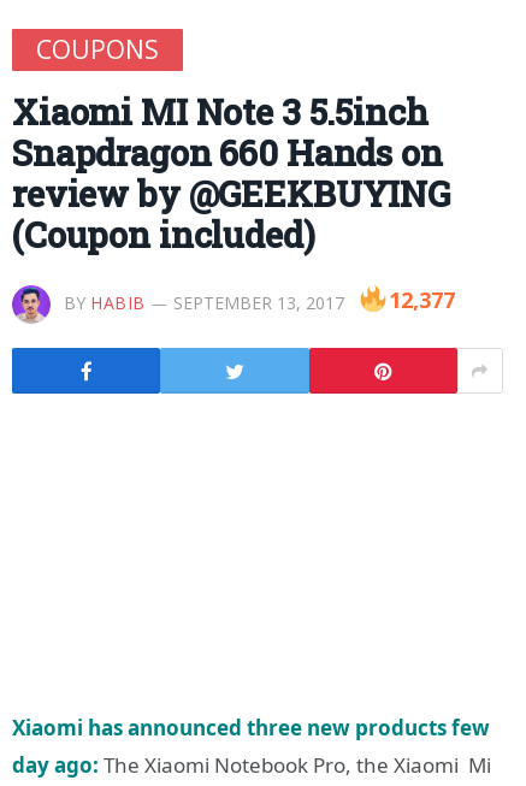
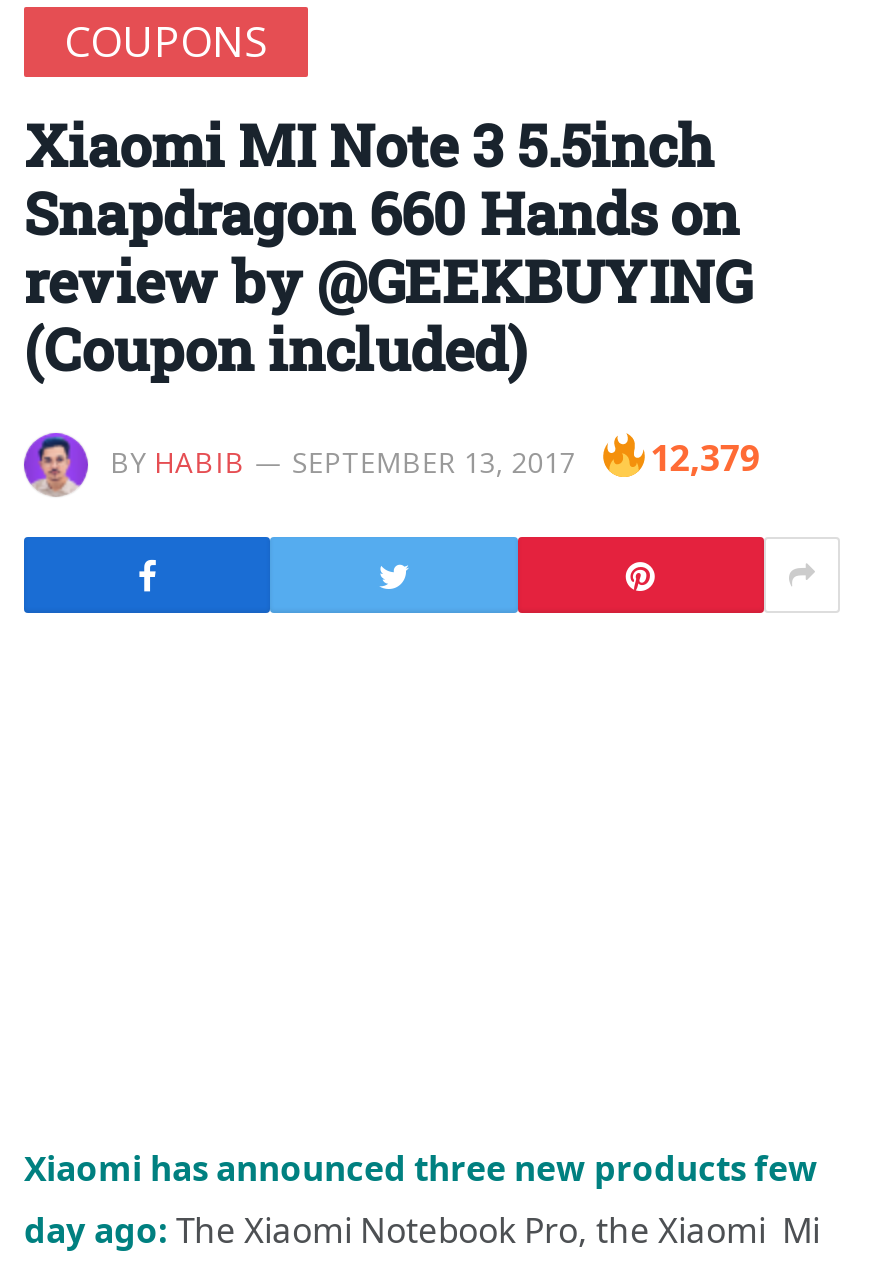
- BY HABIB SEPTEMBER 13, 2017 12,377
+ BY HABIB SEPTEMBER 13, 2017 12,379
